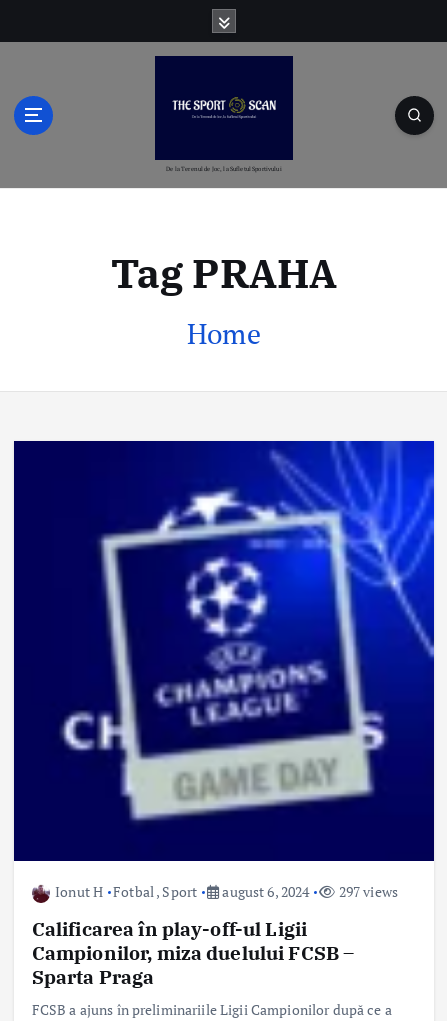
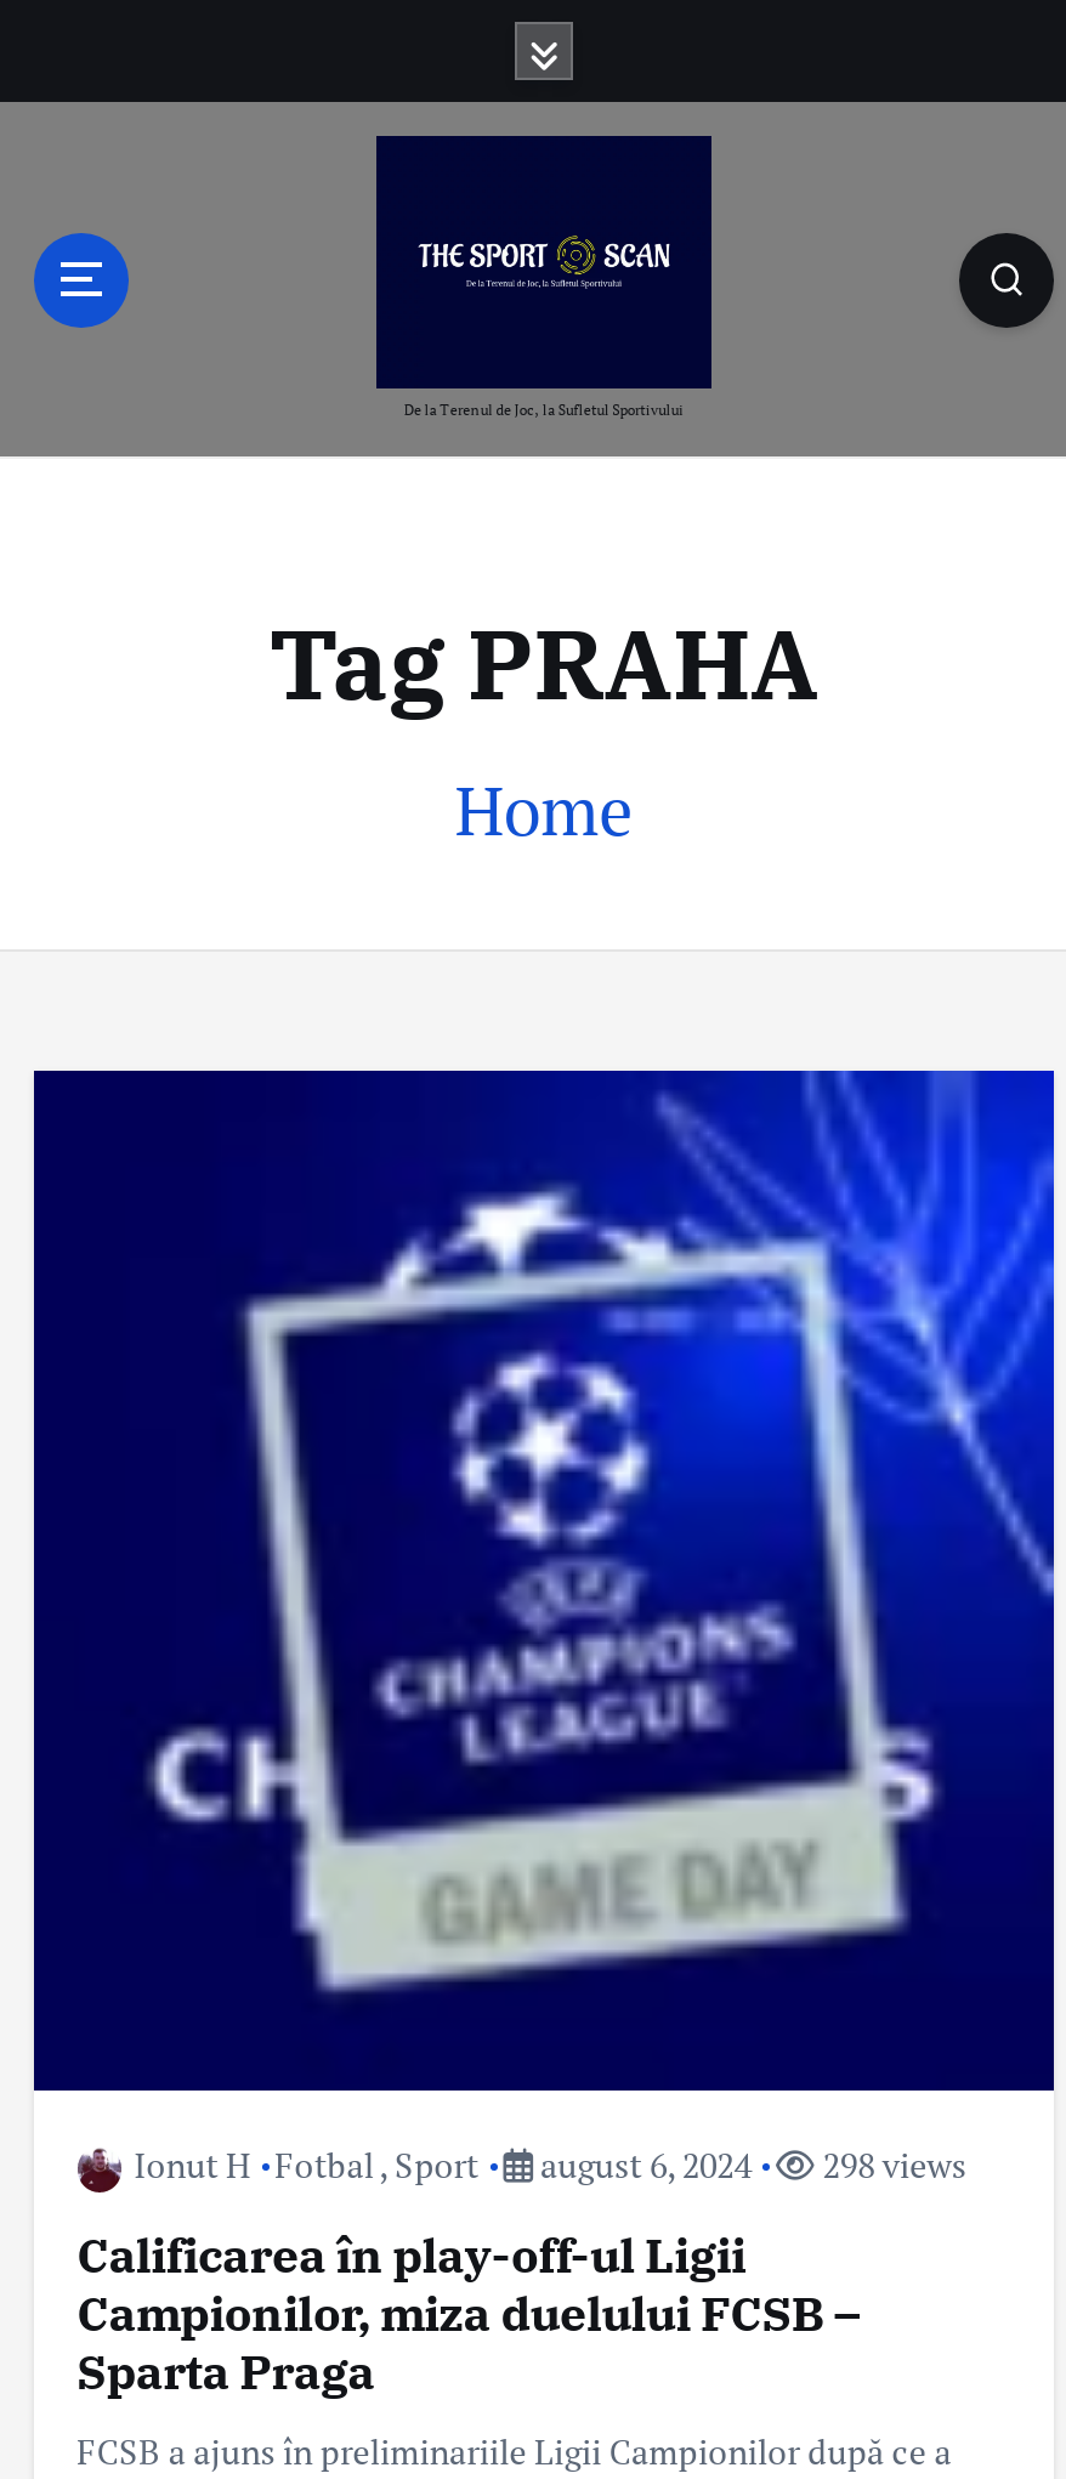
- Ionut H Fotbal, Sport august 6, 2024 297 views
+ Ionut H Fotbal, Sport august 6, 2024 298 views
